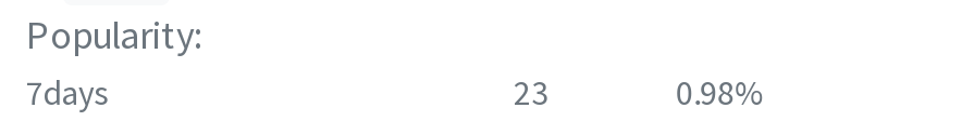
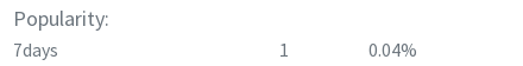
- 23
+ 1

- 0.98%
+ 0.04%
